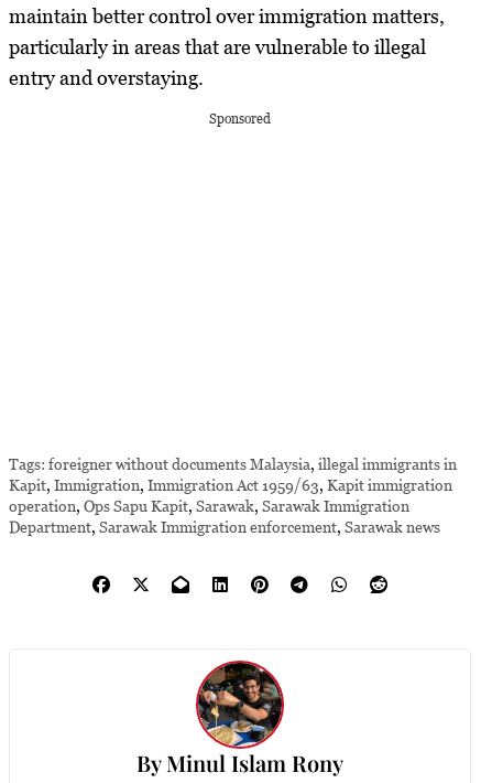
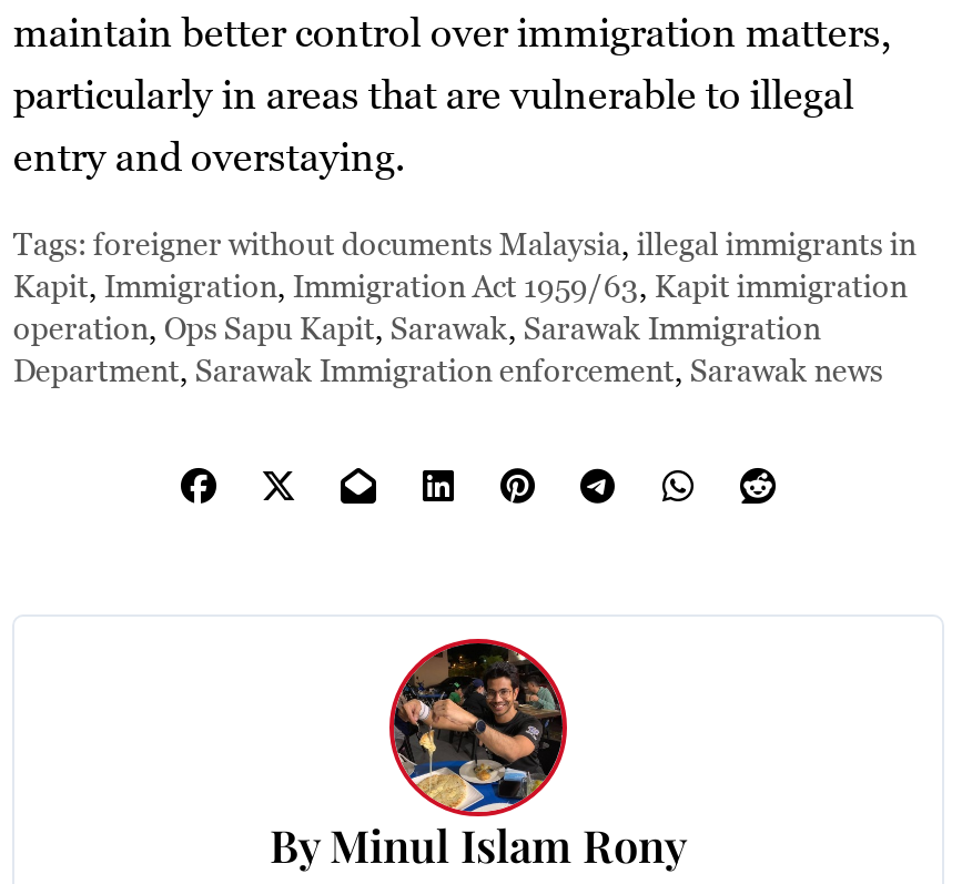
- Sponsored
